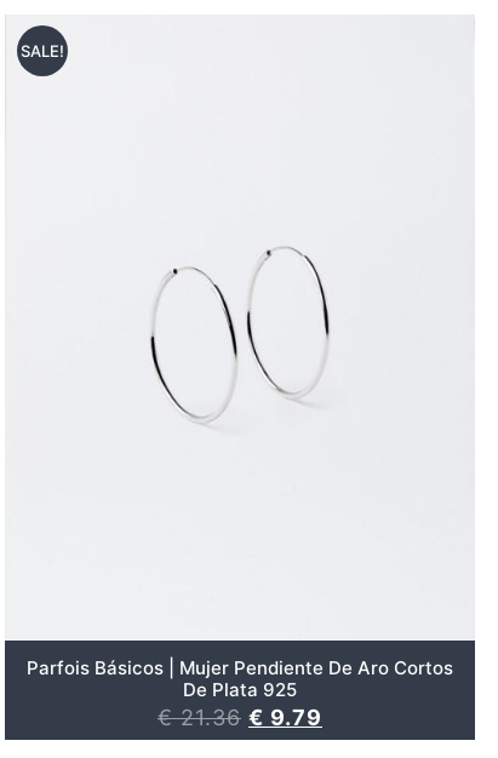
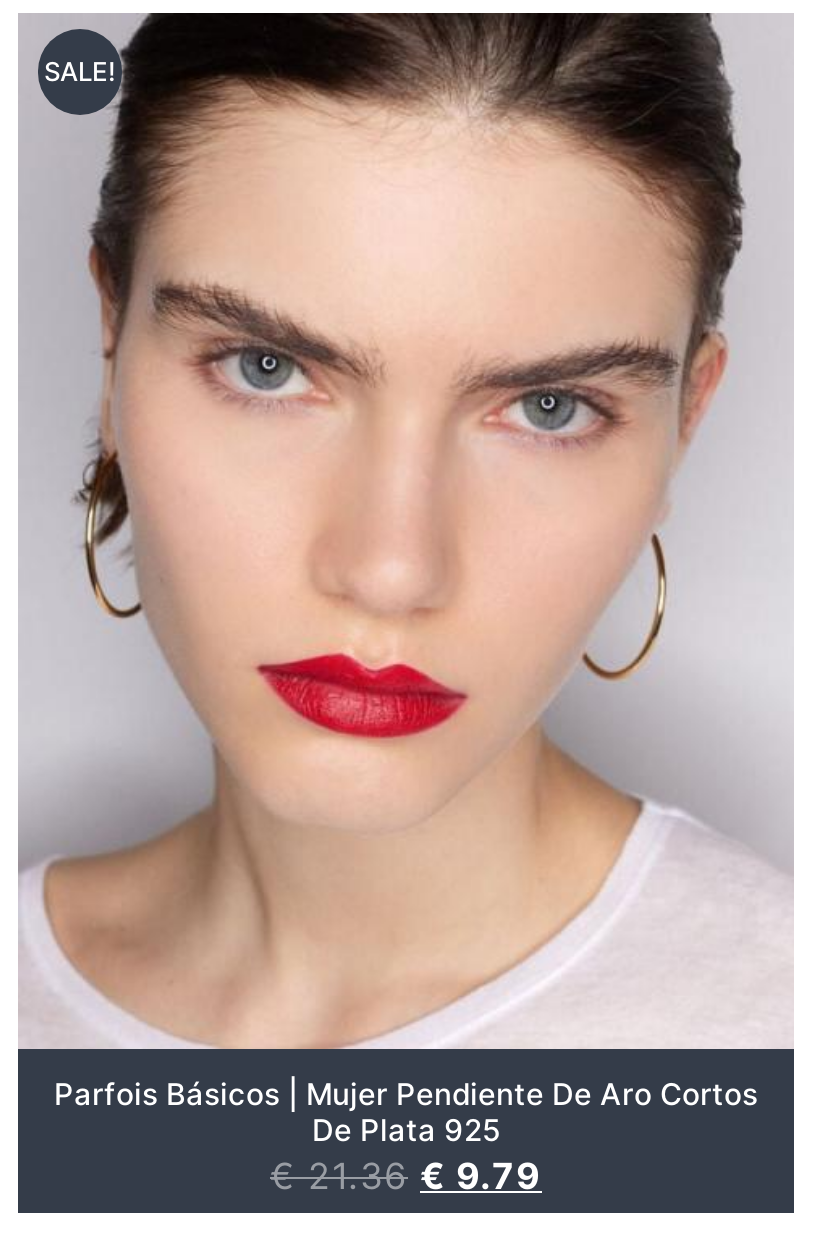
+ [image]
